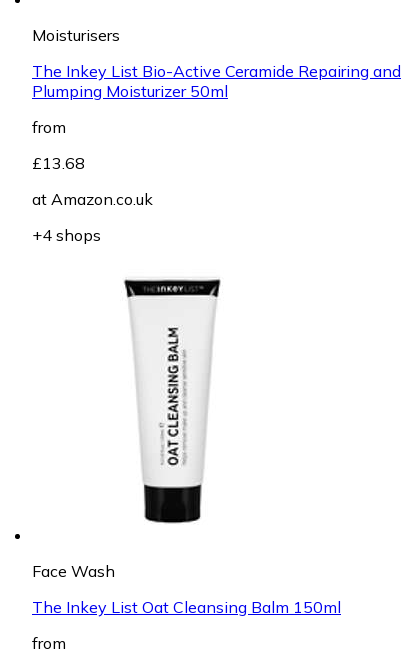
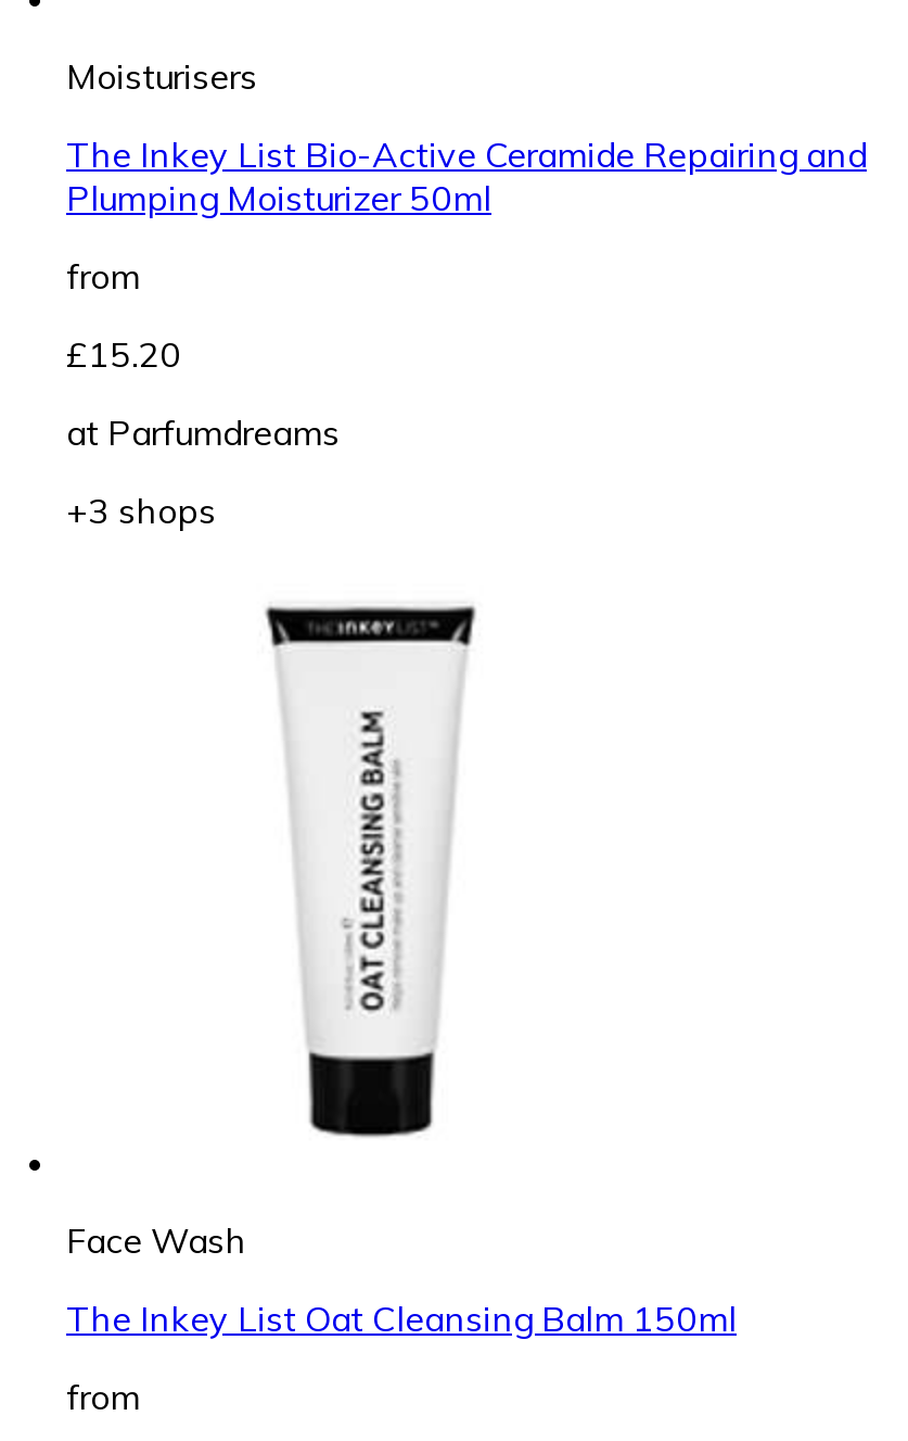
- £13.68
+ £15.20

- at Amazon.co.uk
+ at Parfumdreams

- +4 shops
+ +3 shops
